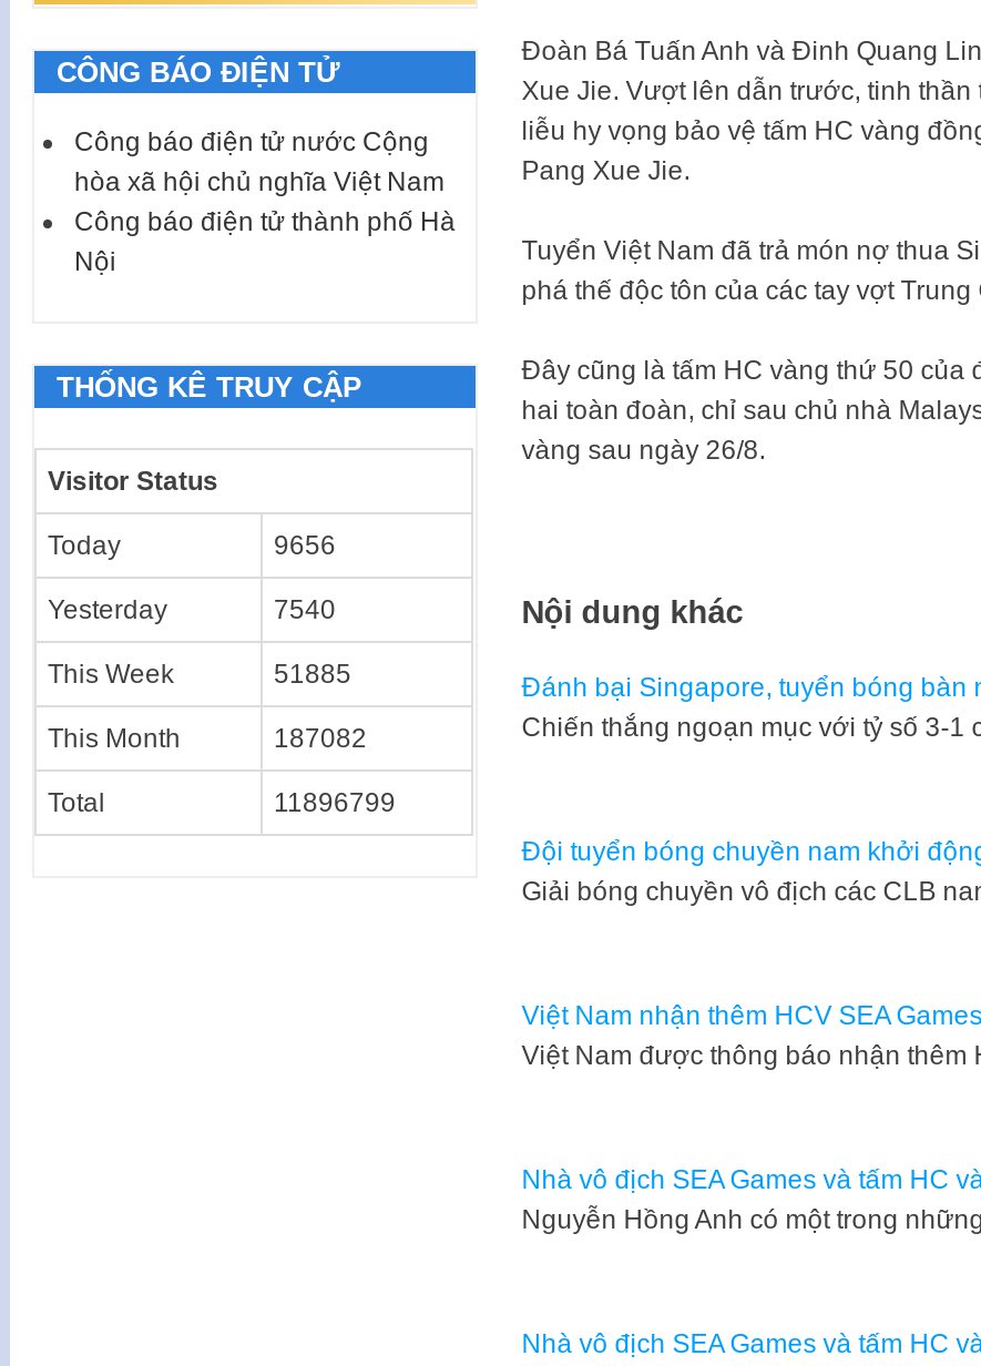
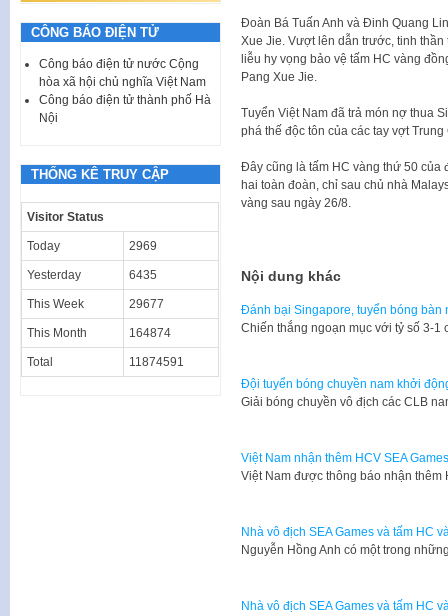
- 9656
+ 2969

- 7540
+ 6435

- 51885
+ 29677

- 187082
+ 164874

- 11896799
+ 11874591
